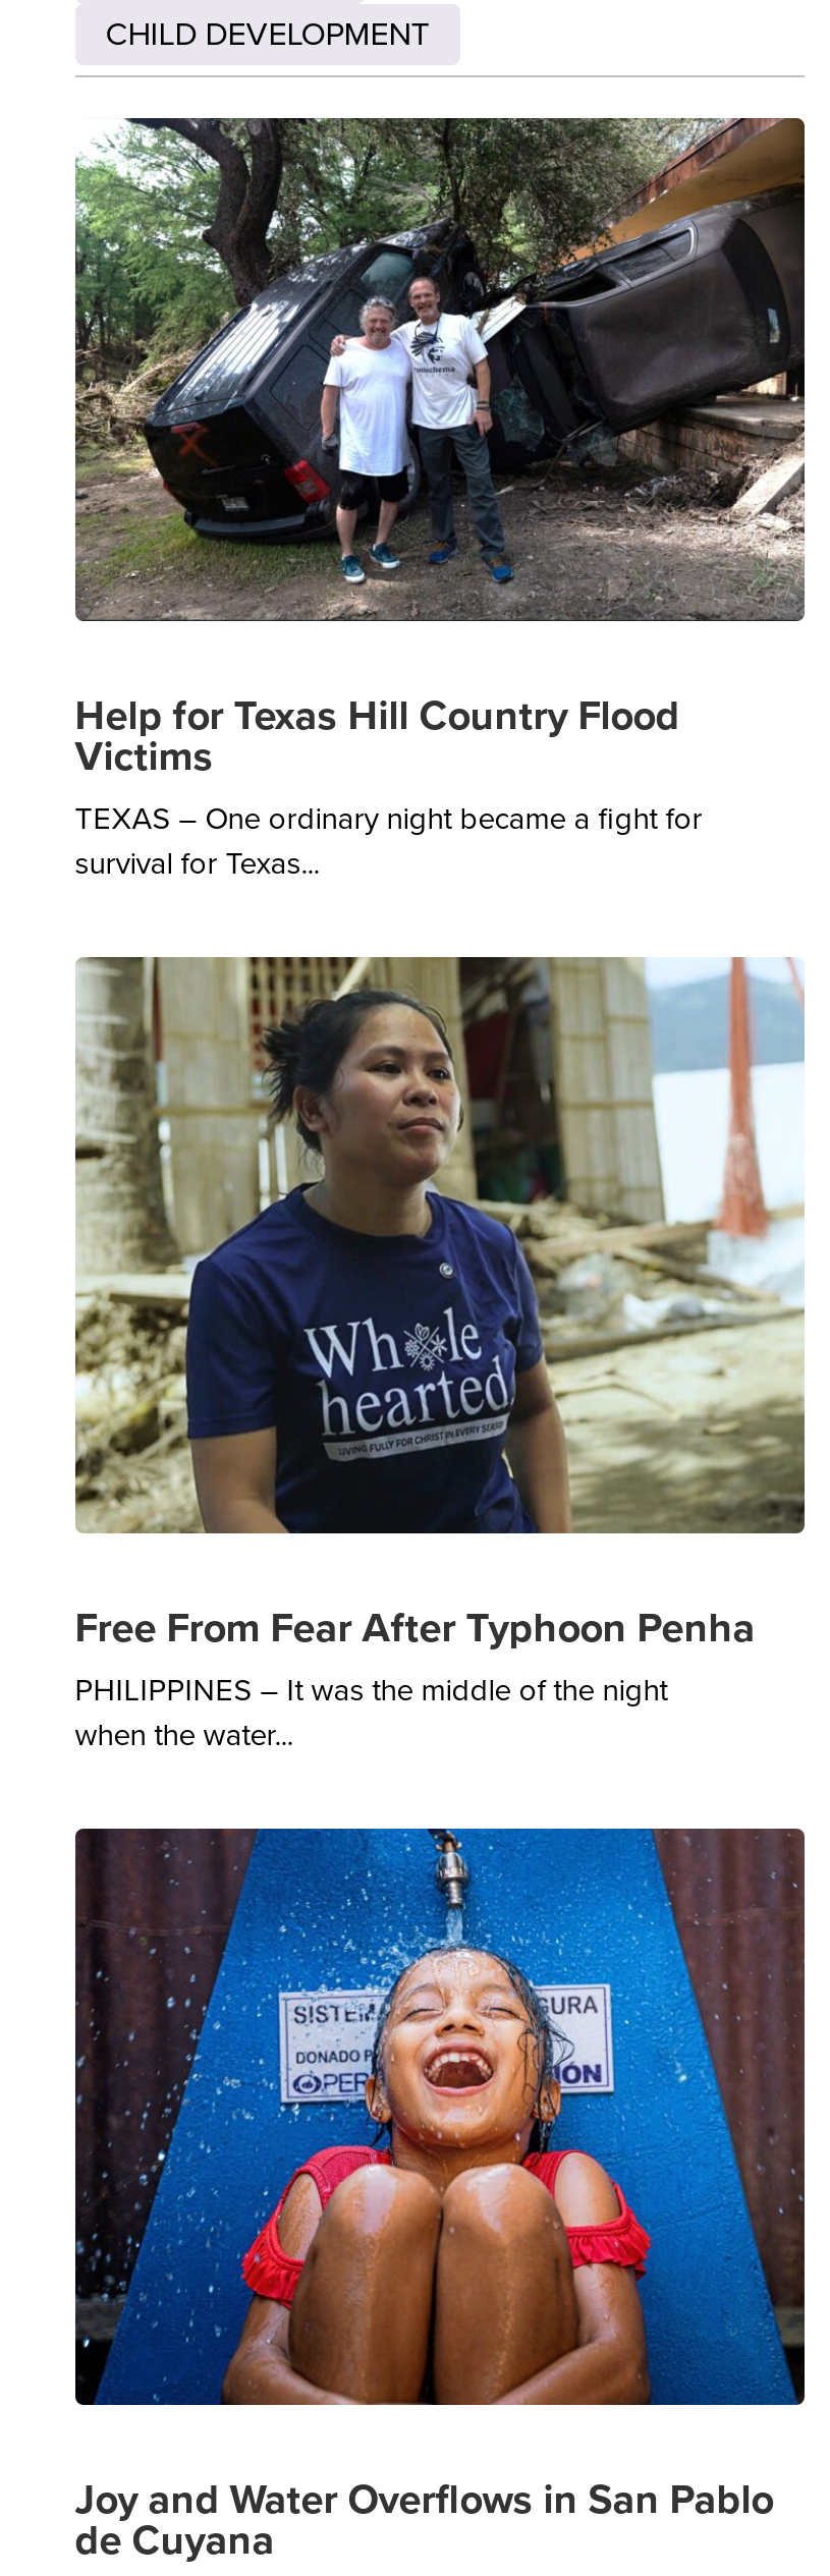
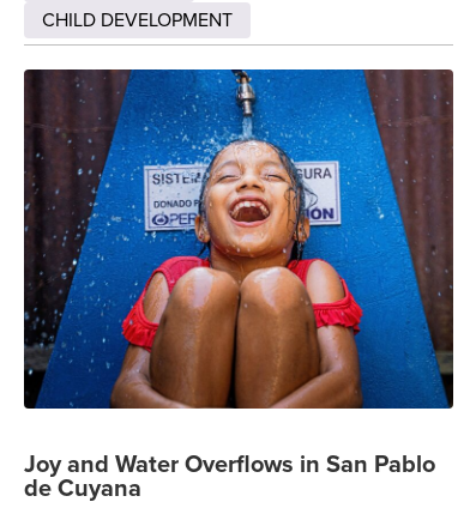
- [image]
- Help for Texas Hill Country Flood
- Victims
- TEXAS – One ordinary night became a fight for
- survival for Texas...

- [image]
- Free From Fear After Typhoon Penha
- PHILIPPINES – It was the middle of the night
- when the water...
